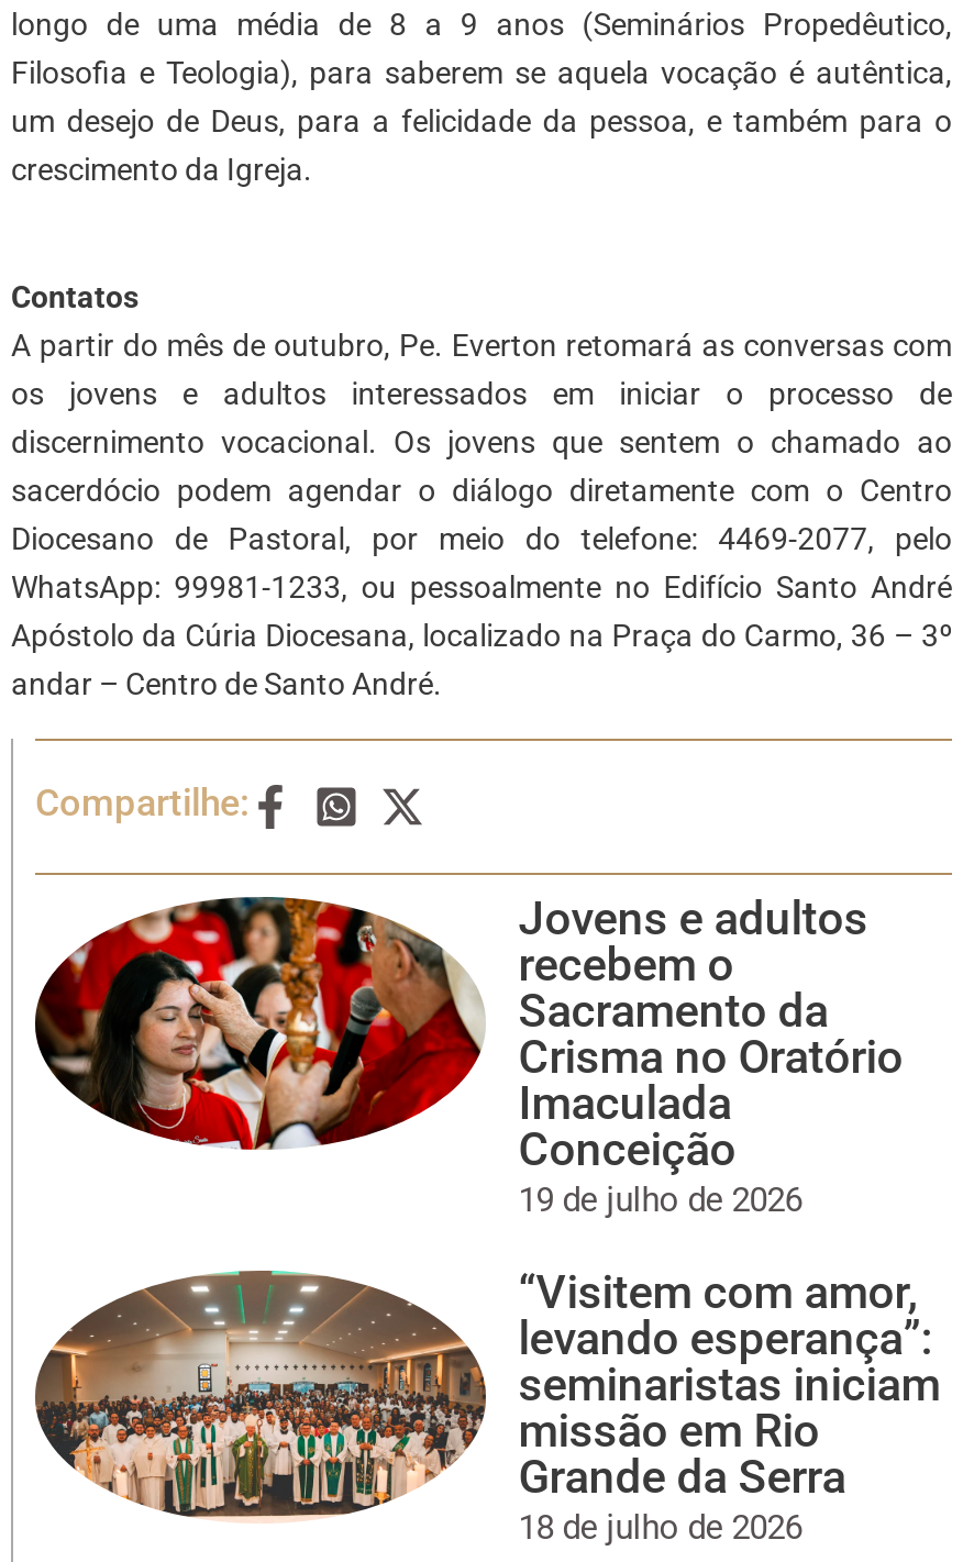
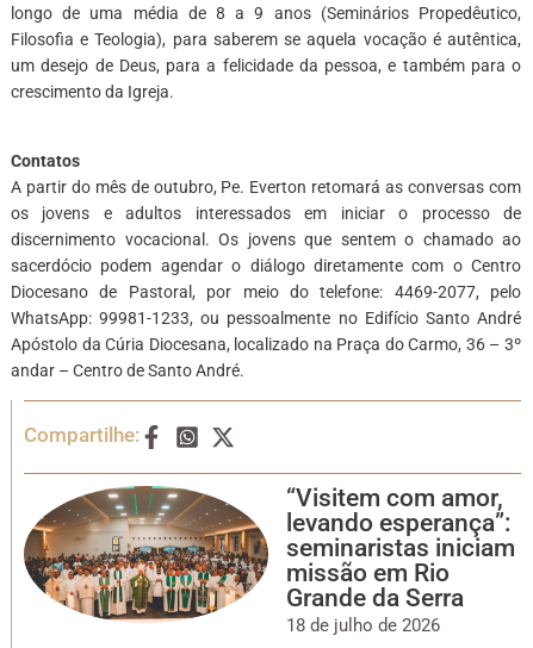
- [image]
- Jovens e adultos
- recebem o
- Sacramento da
- Crisma no Oratório
- Imaculada
- Conceição
- 19 de julho de 2026
